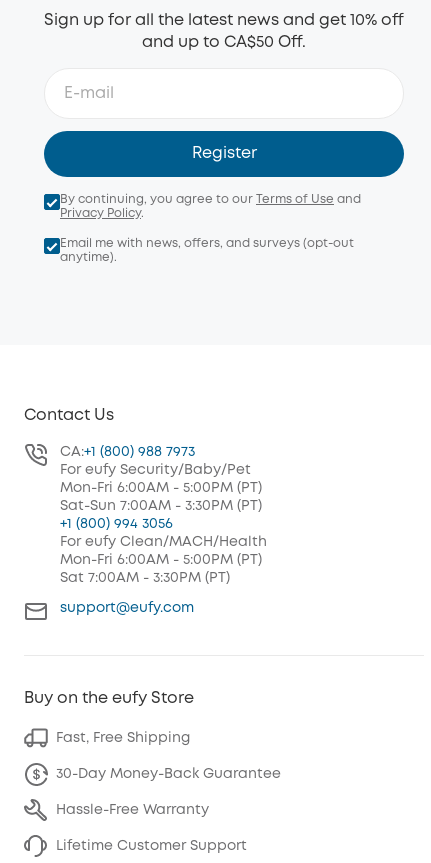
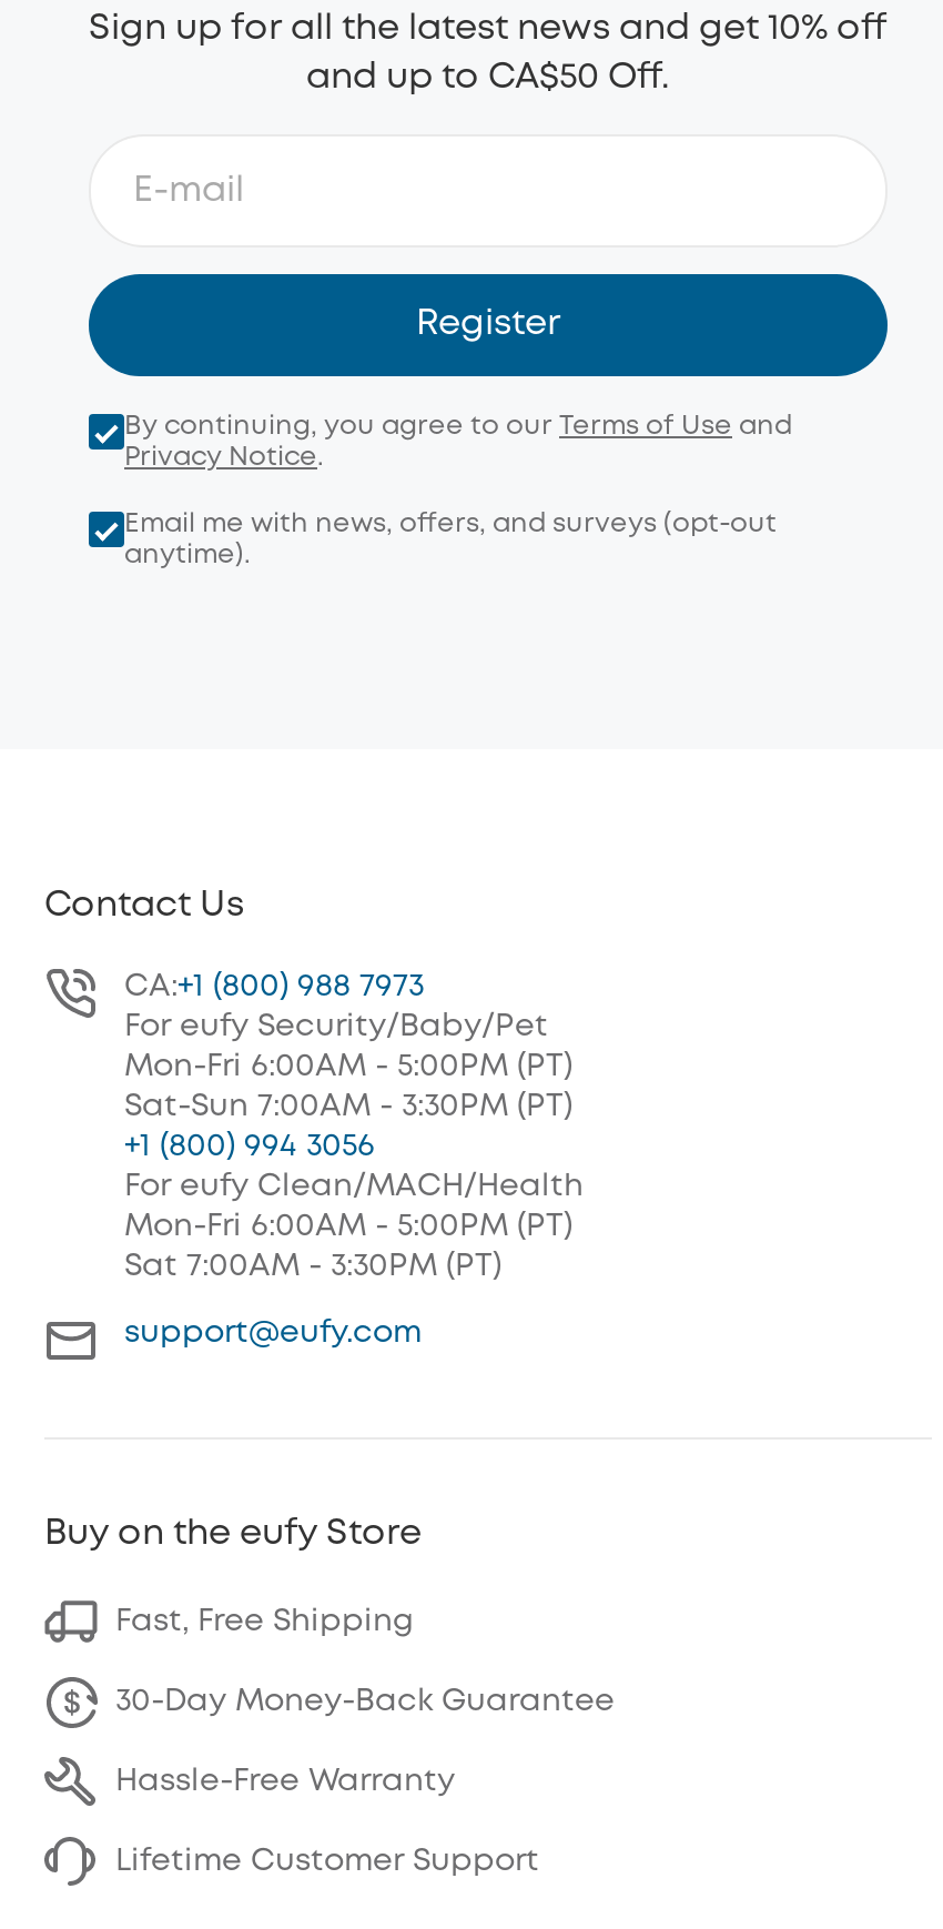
- Privacy Policy.
+ Privacy Notice.
